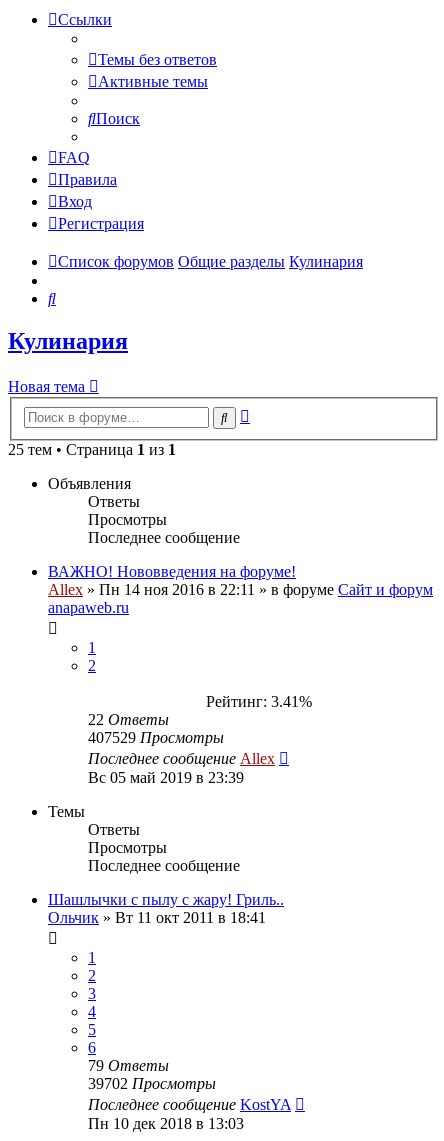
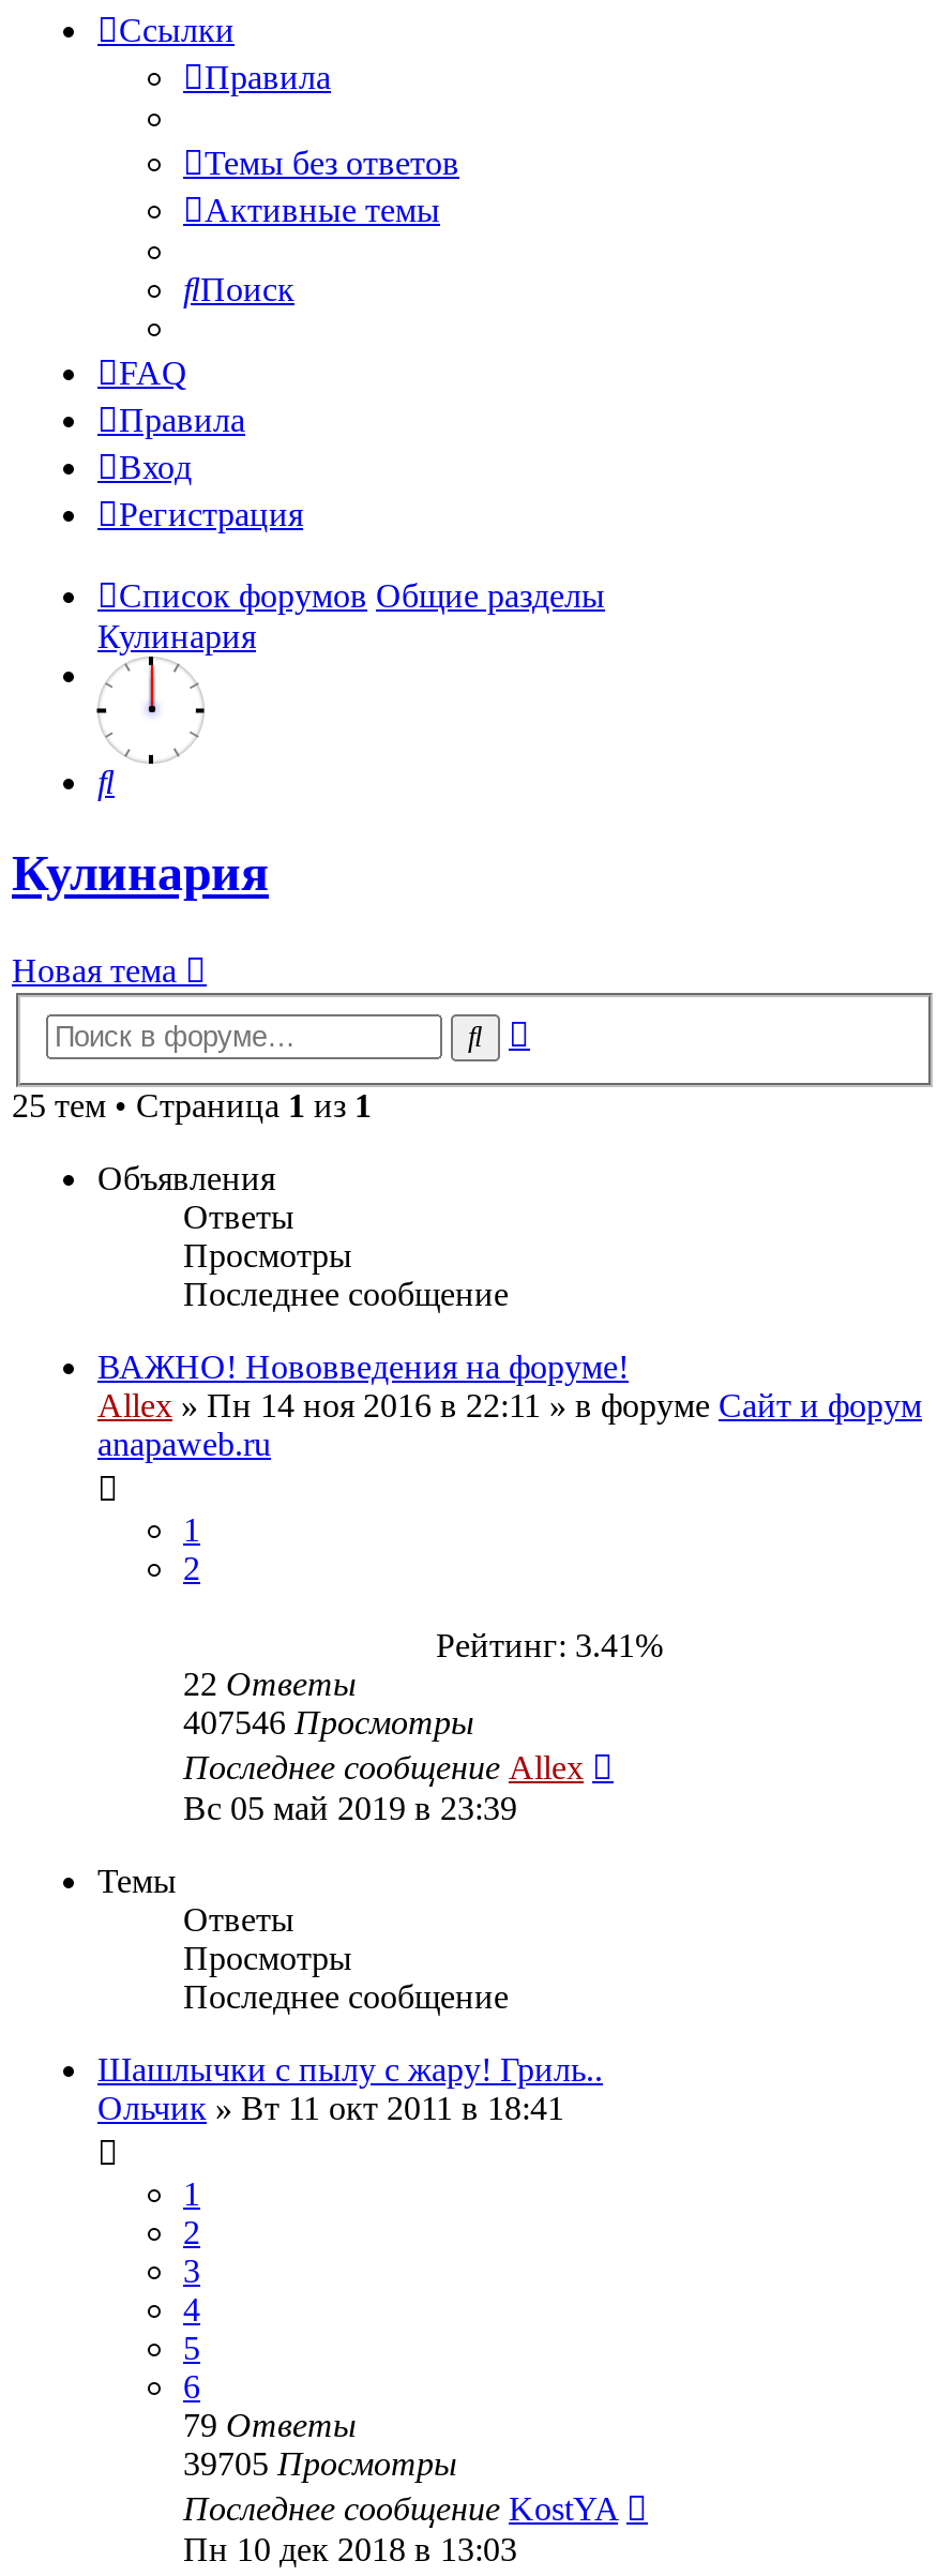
+ Правила

- 407529 Просмотры
+ 407546 Просмотры

- 39702 Просмотры
+ 39705 Просмотры
